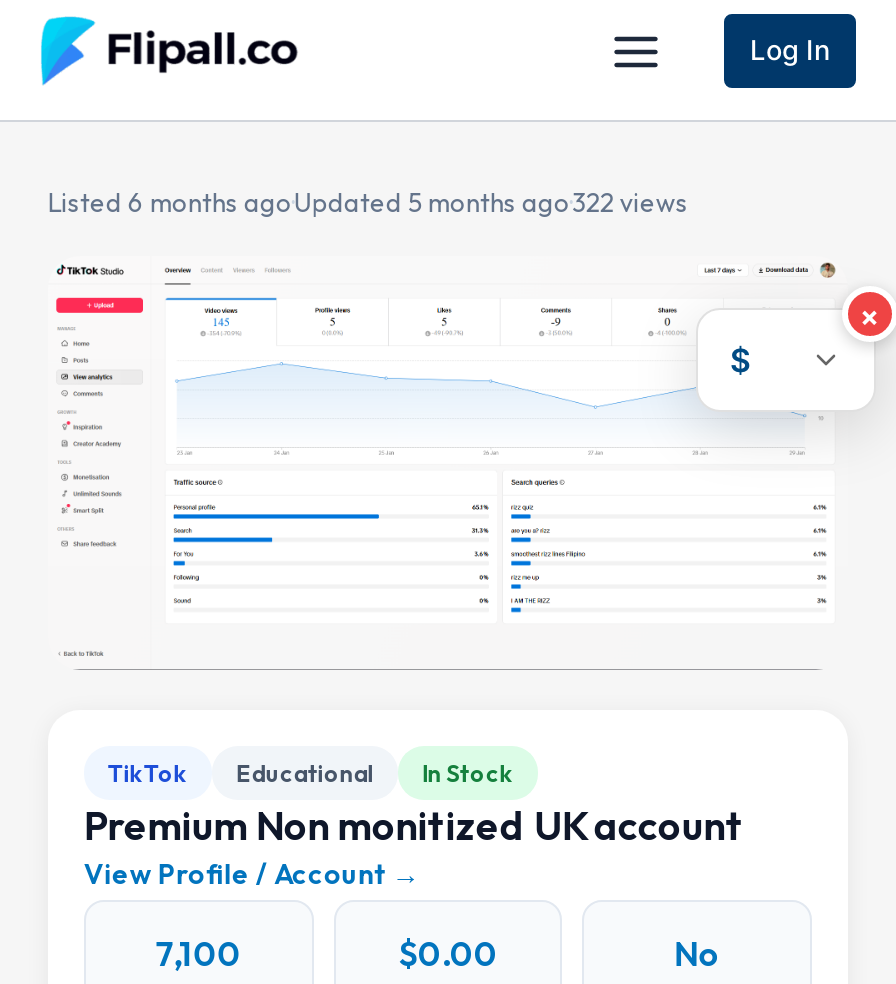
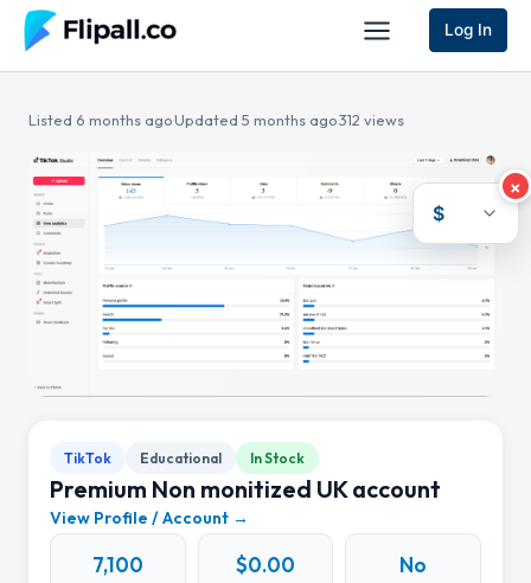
- Listed 6 months ago Updated 5 months ago322 views
+ Listed 6 months ago Updated 5 months ago312 views
